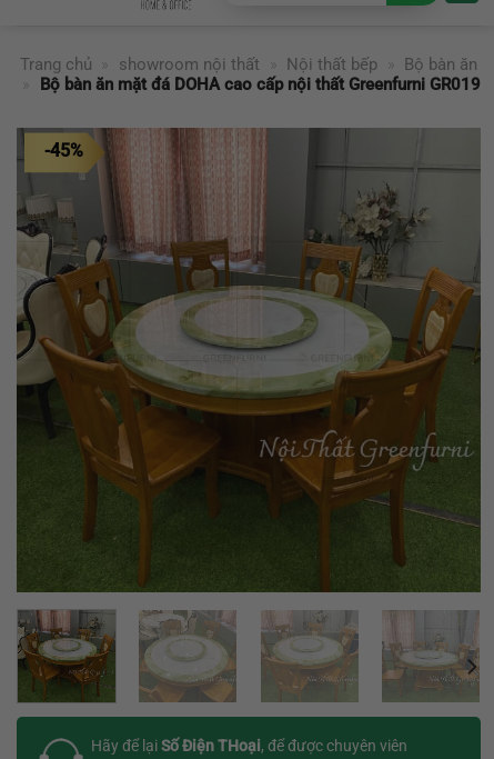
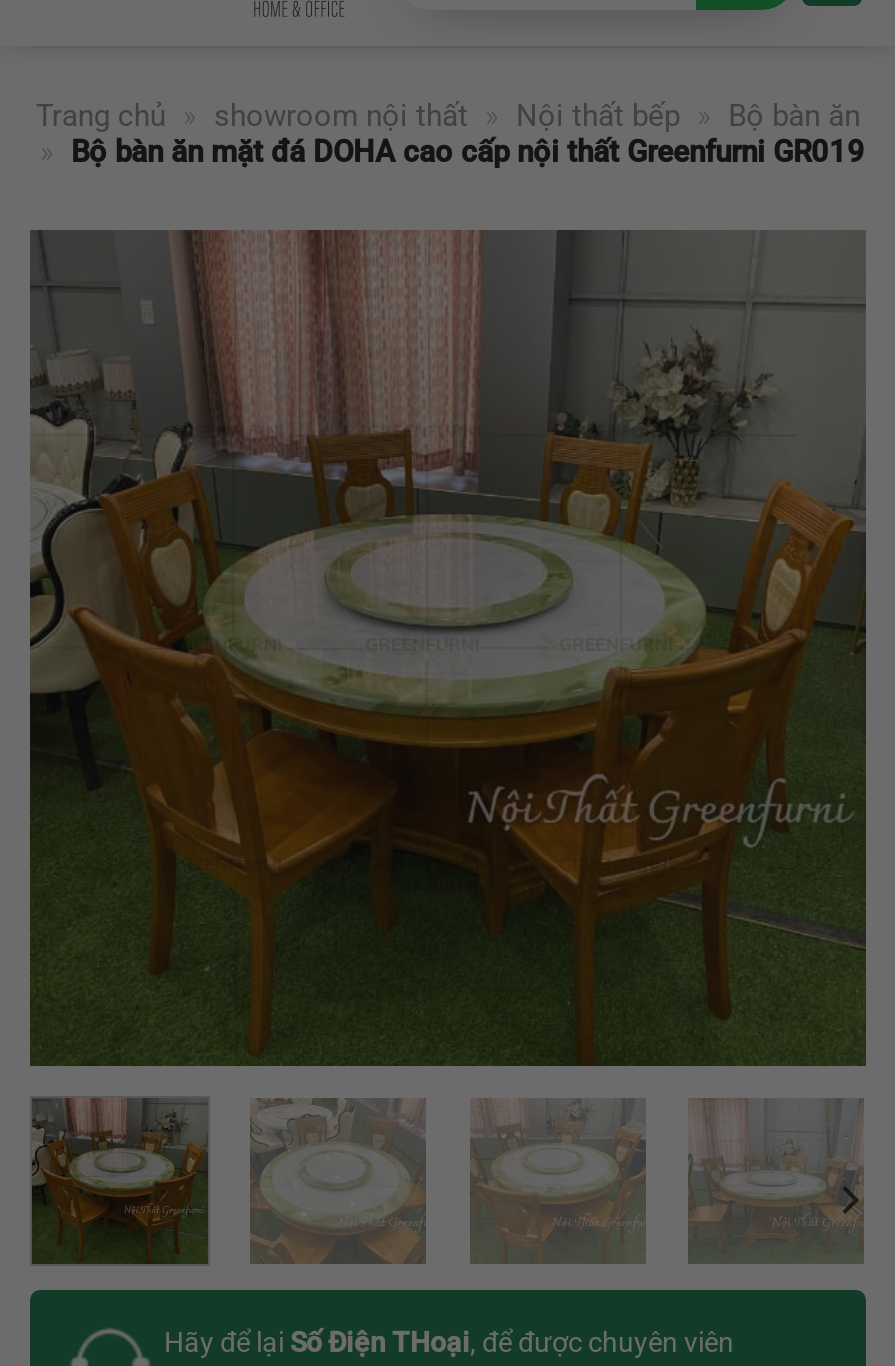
- -45%
